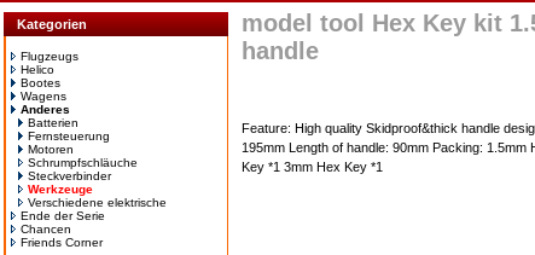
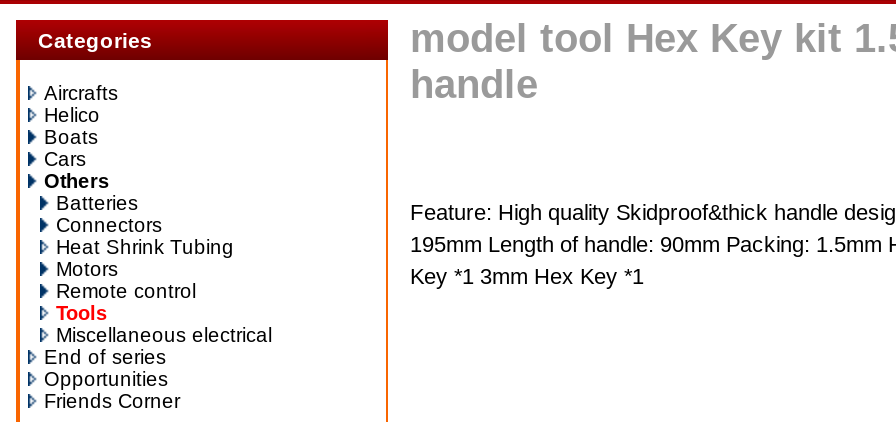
- Kategorien
+ Categories

- Flugzeugs
+ Aircrafts

- Bootes
- Wagens
- Anderes
- Batterien
- Fernsteuerung
- Motoren
- Schrumpfschläuche
- Steckverbinder
- Werkzeuge
- Verschiedene elektrische
- Ende der Serie
- Chancen
+ Boats
+ Cars
+ Others
+ Batteries
+ Connectors
+ Heat Shrink Tubing
+ Motors
+ Remote control
+ Tools
+ Miscellaneous electrical
+ End of series
+ Opportunities
